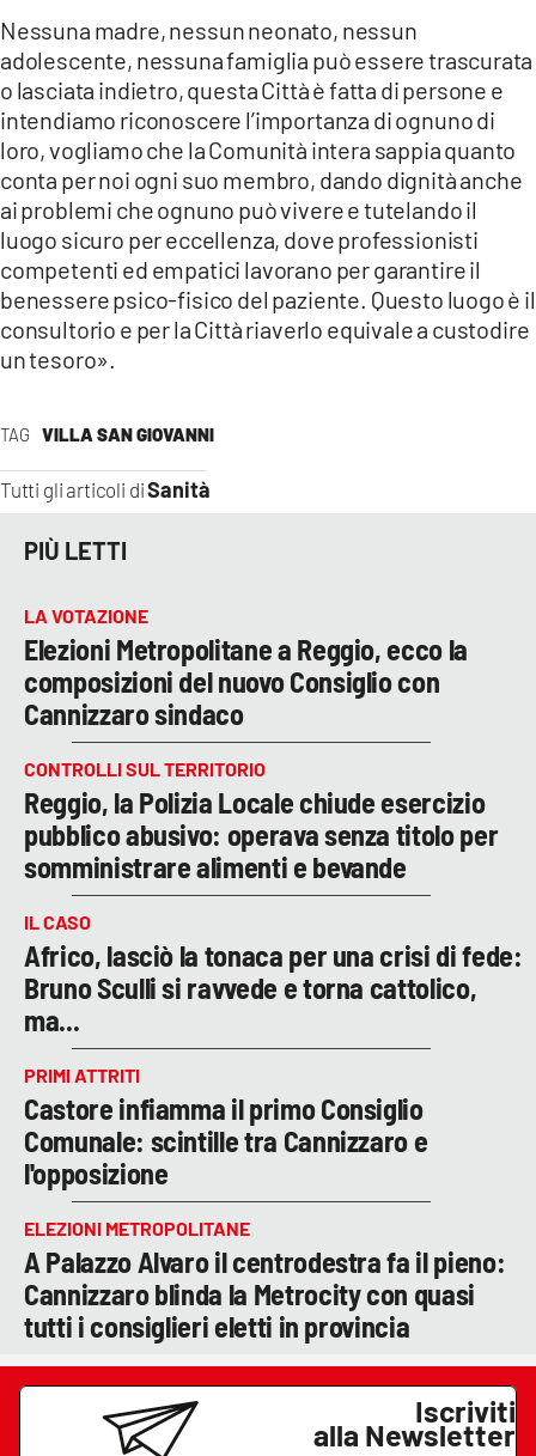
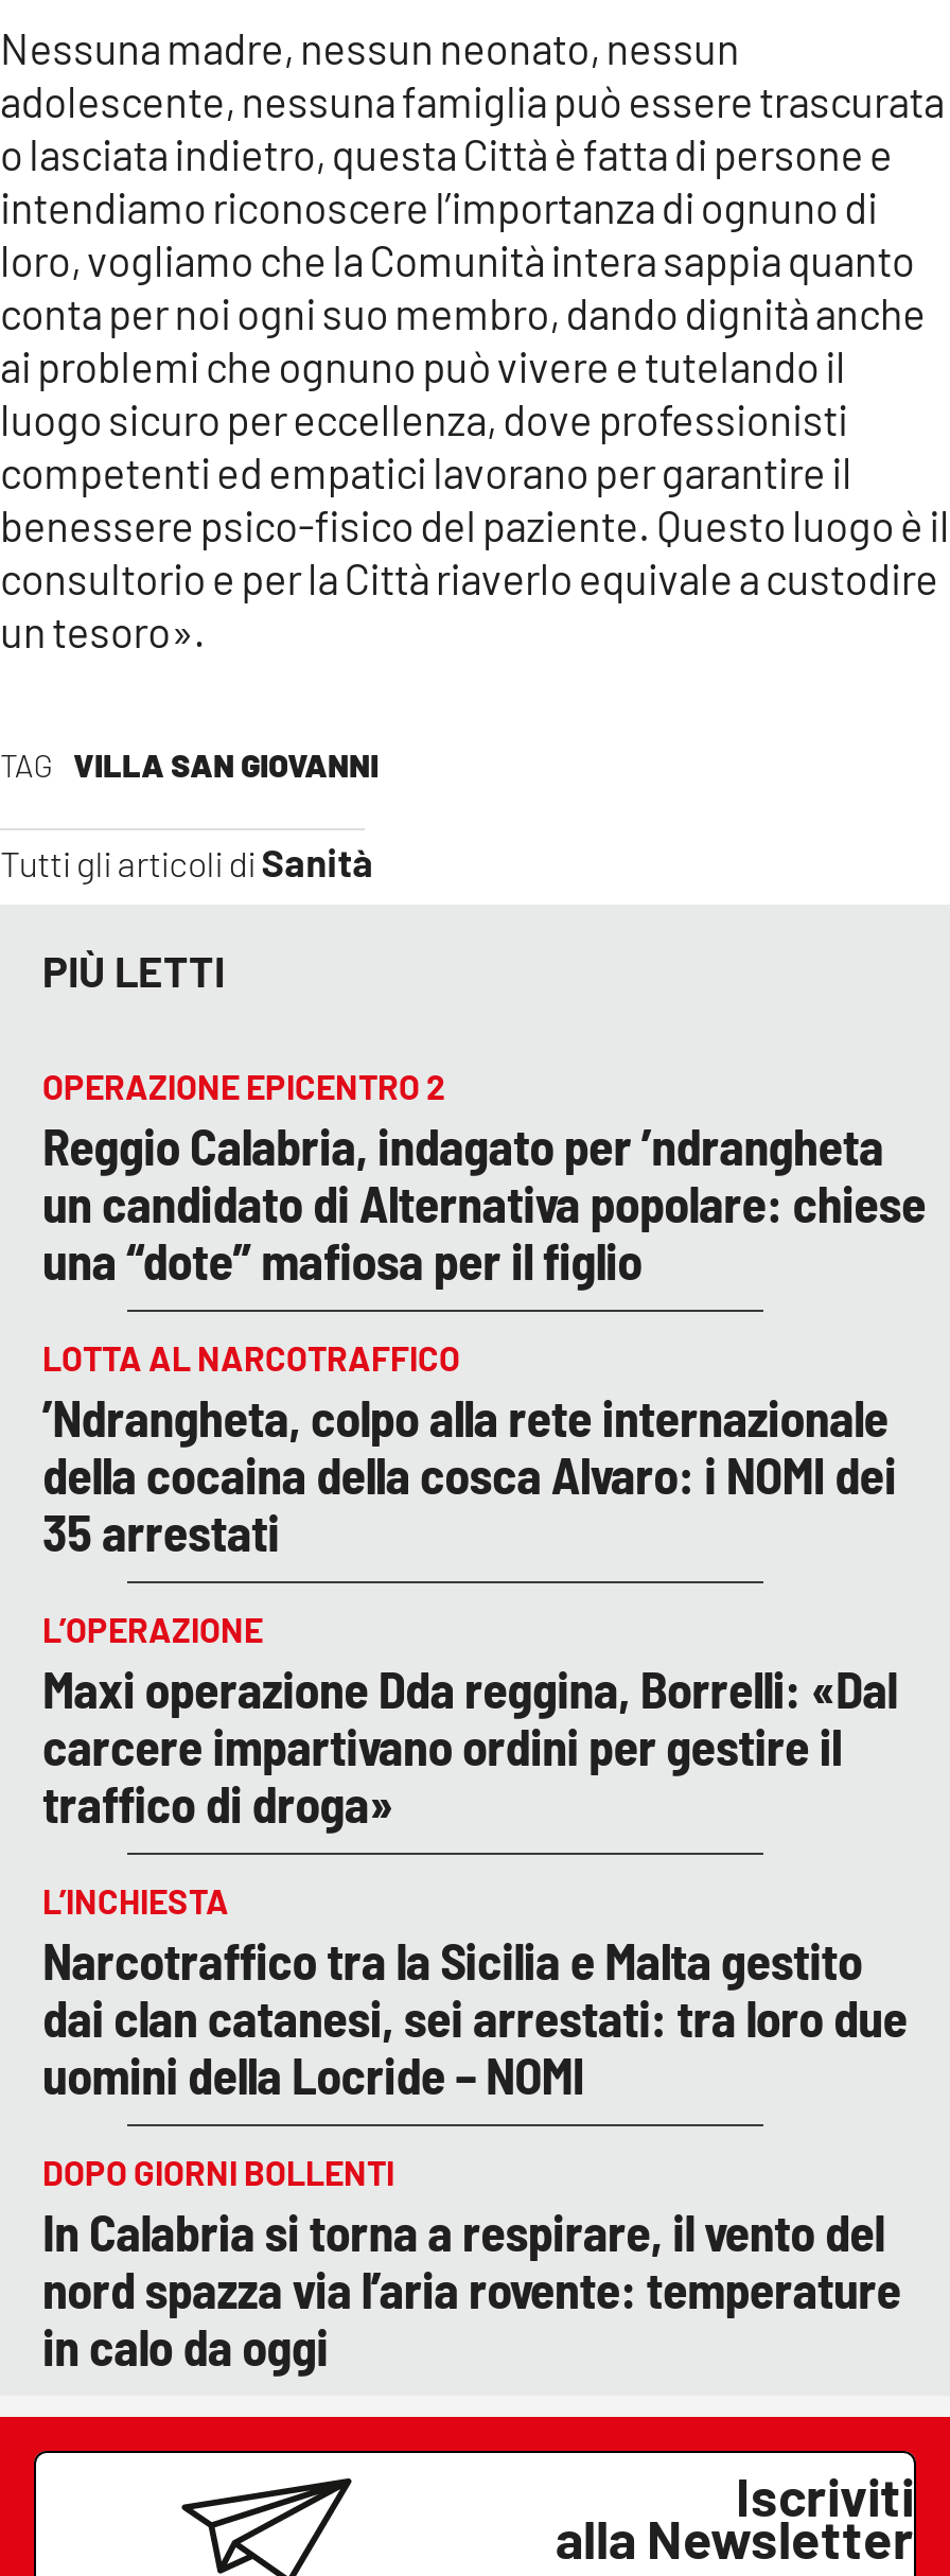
- LA VOTAZIONE
- Elezioni Metropolitane a Reggio, ecco la
- composizioni del nuovo Consiglio con
- Cannizzaro sindaco
+ OPERAZIONE EPICENTRO 2
+ Reggio Calabria, indagato per ’ndrangheta
+ un candidato di Alternativa popolare: chiese
+ una “dote” mafiosa per il figlio

- CONTROLLI SUL TERRITORIO
- Reggio, la Polizia Locale chiude esercizio
- pubblico abusivo: operava senza titolo per
- somministrare alimenti e bevande
+ LOTTA AL NARCOTRAFFICO
+ ’Ndrangheta, colpo alla rete internazionale
+ della cocaina della cosca Alvaro: i NOMI dei
+ 35 arrestati

- IL CASO
- Africo, lasciò la tonaca per una crisi di fede:
- Bruno Sculli si ravvede e torna cattolico,
- ma...
+ L’OPERAZIONE
+ Maxi operazione Dda reggina, Borrelli: «Dal
+ carcere impartivano ordini per gestire il
+ traffico di droga»

- PRIMI ATTRITI
- Castore infiamma il primo Consiglio
- Comunale: scintille tra Cannizzaro e
- l'opposizione
+ L’INCHIESTA
+ Narcotraffico tra la Sicilia e Malta gestito
+ dai clan catanesi, sei arrestati: tra loro due
+ uomini della Locride – NOMI

- ELEZIONI METROPOLITANE
- A Palazzo Alvaro il centrodestra fa il pieno:
- Cannizzaro blinda la Metrocity con quasi
- tutti i consiglieri eletti in provincia
+ DOPO GIORNI BOLLENTI
+ In Calabria si torna a respirare, il vento del
+ nord spazza via l’aria rovente: temperature
+ in calo da oggi
